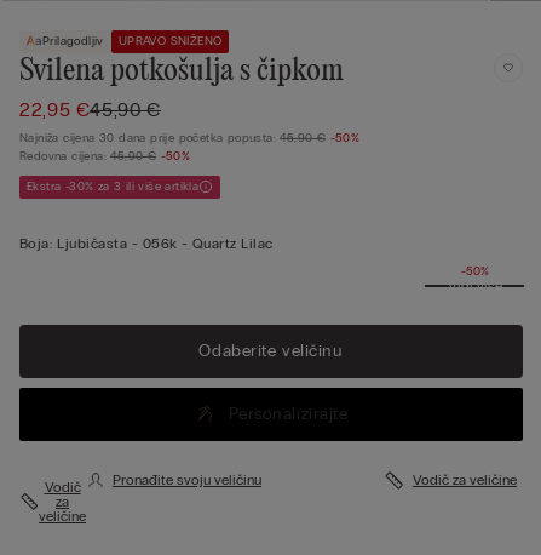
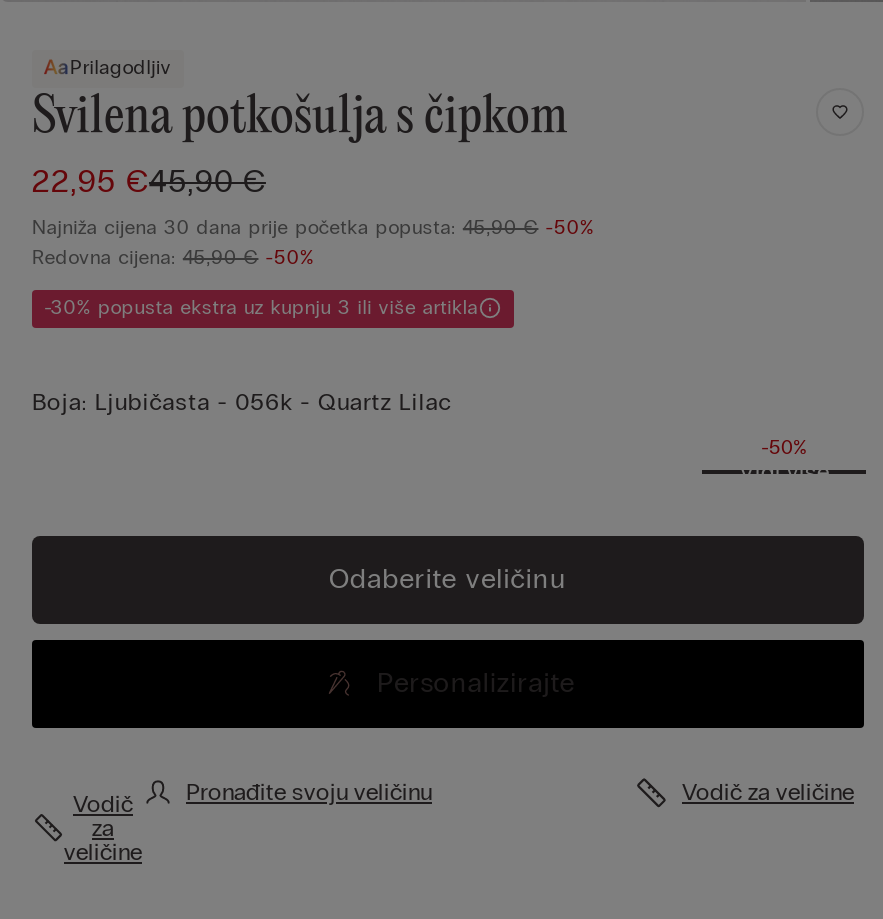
- UPRAVO SNIŽENO

- Ekstra -30% za 3 ili više artikla
+ -30% popusta ekstra uz kupnju 3 ili više artikla
